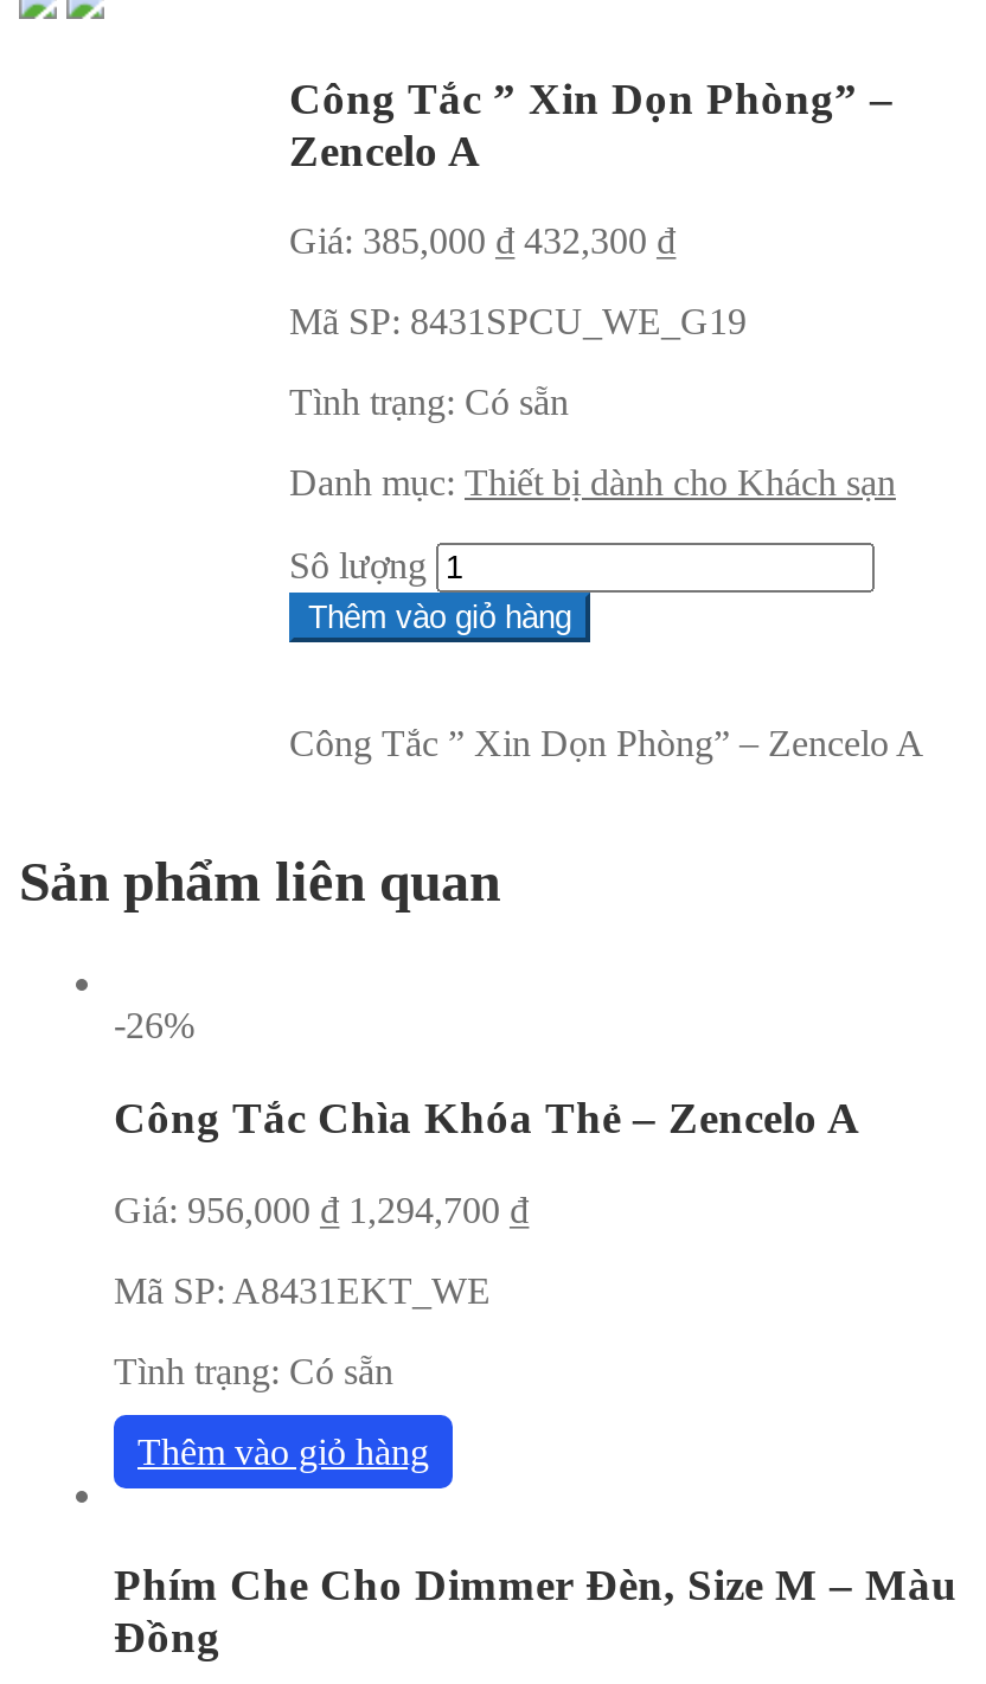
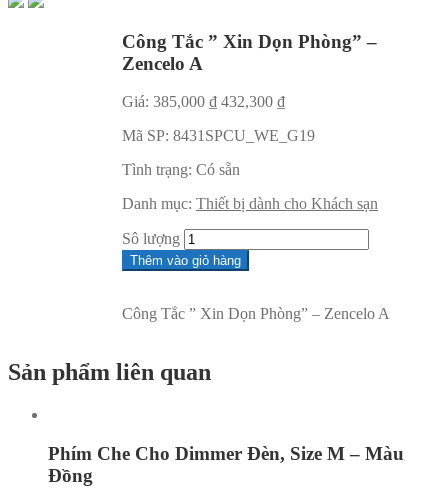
- -26%
- Công Tắc Chìa Khóa Thẻ – Zencelo A
- Giá: 956,000 ₫ 1,294,700 ₫
- Mã SP: A8431EKT_WE
- Tình trạng: Có sẵn
- Thêm vào giỏ hàng
